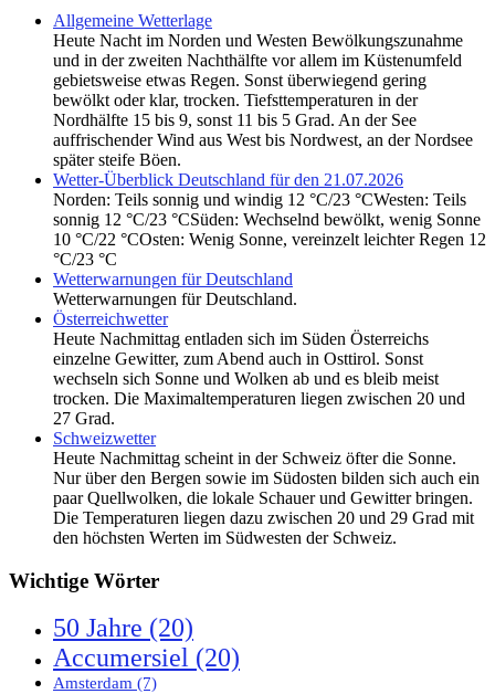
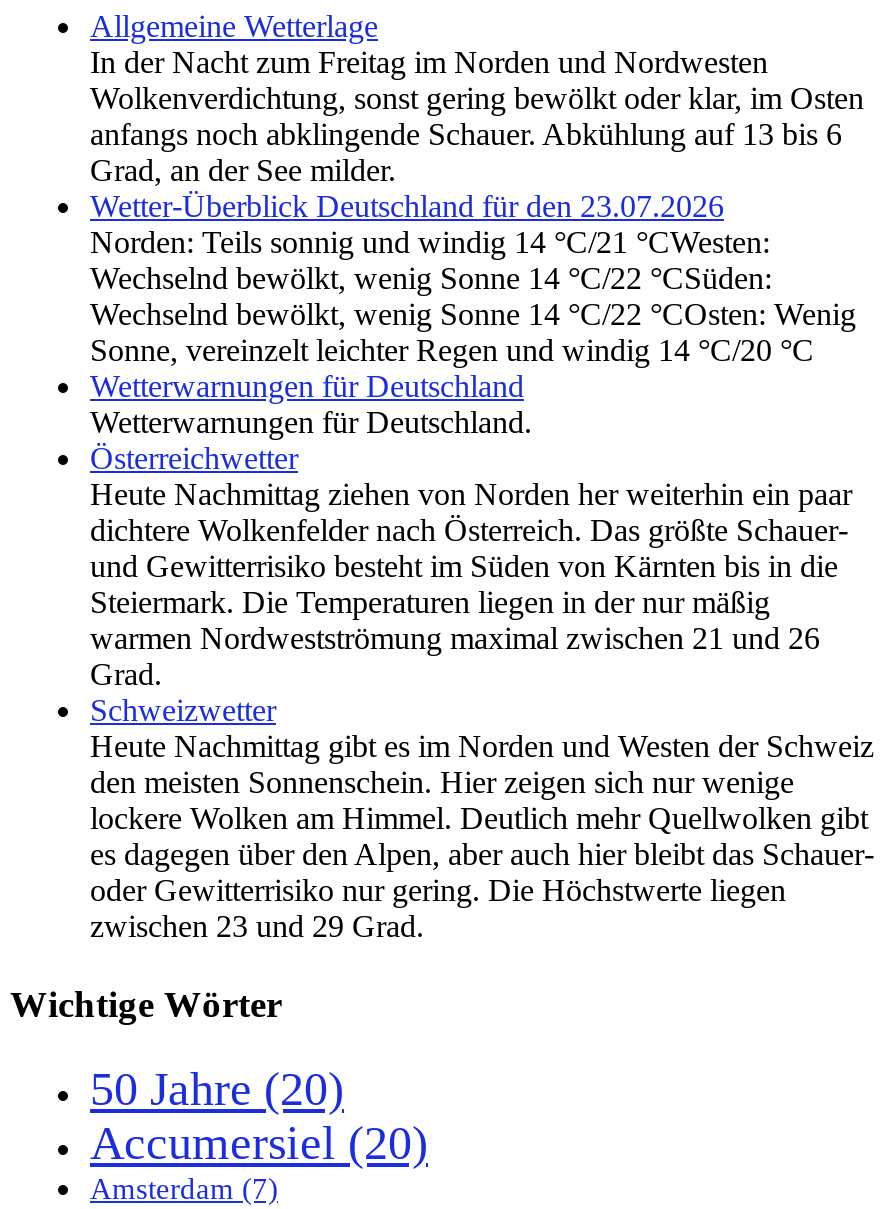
- Heute Nacht im Norden und Westen Bewölkungszunahme
- und in der zweiten Nachthälfte vor allem im Küstenumfeld
- gebietsweise etwas Regen. Sonst überwiegend gering
- bewölkt oder klar, trocken. Tiefsttemperaturen in der
- Nordhälfte 15 bis 9, sonst 11 bis 5 Grad. An der See
- auffrischender Wind aus West bis Nordwest, an der Nordsee
- später steife Böen.
- Wetter-Überblick Deutschland für den 21.07.2026
- Norden: Teils sonnig und windig 12 °C/23 °CWesten: Teils
- sonnig 12 °C/23 °CSüden: Wechselnd bewölkt, wenig Sonne
- 10 °C/22 °COsten: Wenig Sonne, vereinzelt leichter Regen 12
- °C/23 °C
+ In der Nacht zum Freitag im Norden und Nordwesten
+ Wolkenverdichtung, sonst gering bewölkt oder klar, im Osten
+ anfangs noch abklingende Schauer. Abkühlung auf 13 bis 6
+ Grad, an der See milder.
+ Wetter-Überblick Deutschland für den 23.07.2026
+ Norden: Teils sonnig und windig 14 °C/21 °CWesten:
+ Wechselnd bewölkt, wenig Sonne 14 °C/22 °CSüden:
+ Wechselnd bewölkt, wenig Sonne 14 °C/22 °COsten: Wenig
+ Sonne, vereinzelt leichter Regen und windig 14 °C/20 °C

moved up: Wetterwarnungen für Deutschland | Wetterwarnungen für Deutschland. | Österreichwetter

- Heute Nachmittag entladen sich im Süden Österreichs
- einzelne Gewitter, zum Abend auch in Osttirol. Sonst
- wechseln sich Sonne und Wolken ab und es bleib meist
- trocken. Die Maximaltemperaturen liegen zwischen 20 und
- 27 Grad.
+ Heute Nachmittag ziehen von Norden her weiterhin ein paar
+ dichtere Wolkenfelder nach Österreich. Das größte Schauer-
+ und Gewitterrisiko besteht im Süden von Kärnten bis in die
+ Steiermark. Die Temperaturen liegen in der nur mäßig
+ warmen Nordwestströmung maximal zwischen 21 und 26
+ Grad.

moved up: Schweizwetter

- Heute Nachmittag scheint in der Schweiz öfter die Sonne.
- Nur über den Bergen sowie im Südosten bilden sich auch ein
- paar Quellwolken, die lokale Schauer und Gewitter bringen.
- Die Temperaturen liegen dazu zwischen 20 und 29 Grad mit
- den höchsten Werten im Südwesten der Schweiz.
+ Heute Nachmittag gibt es im Norden und Westen der Schweiz
+ den meisten Sonnenschein. Hier zeigen sich nur wenige
+ lockere Wolken am Himmel. Deutlich mehr Quellwolken gibt
+ es dagegen über den Alpen, aber auch hier bleibt das Schauer-
+ oder Gewitterrisiko nur gering. Die Höchstwerte liegen
+ zwischen 23 und 29 Grad.
